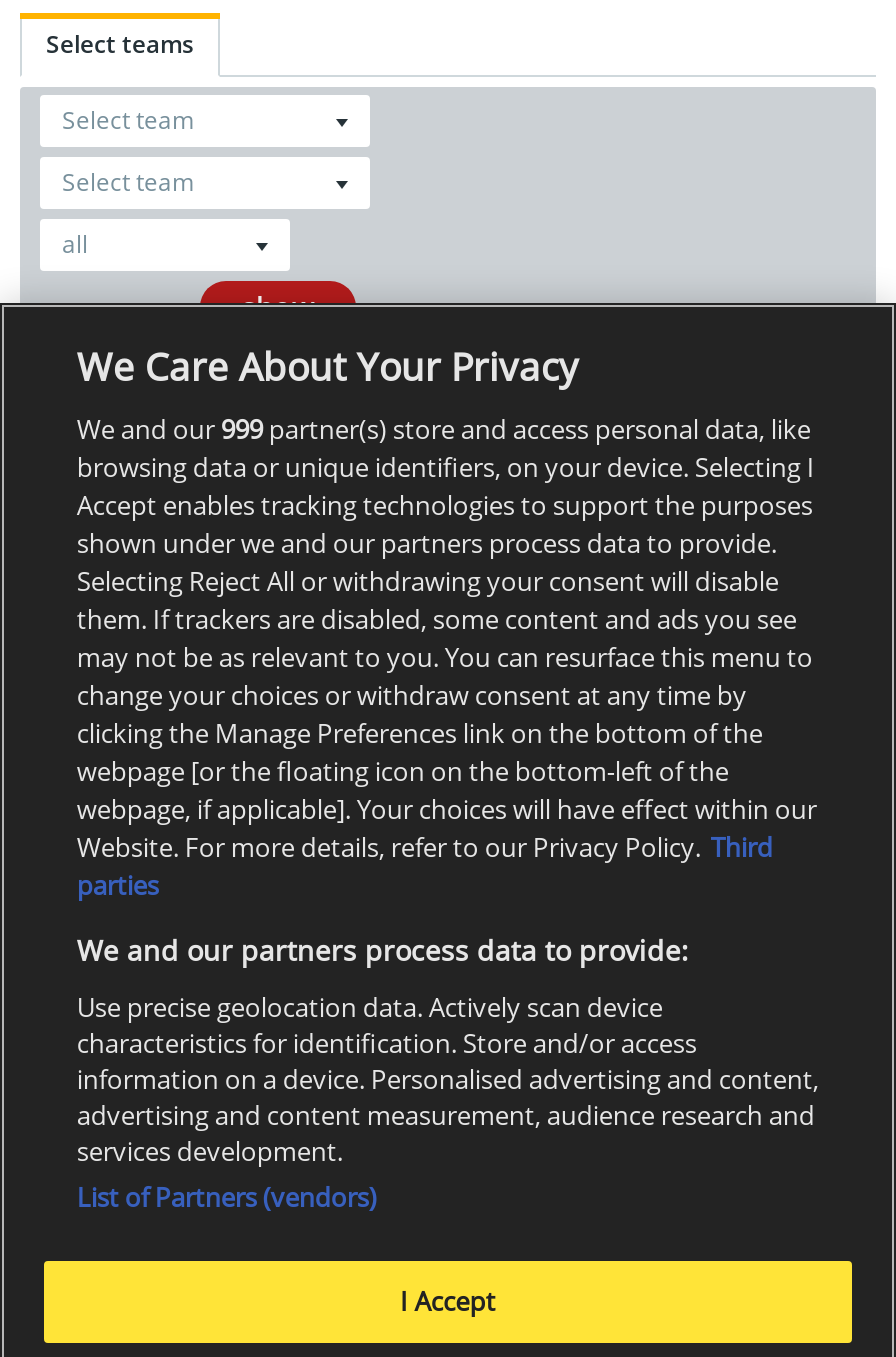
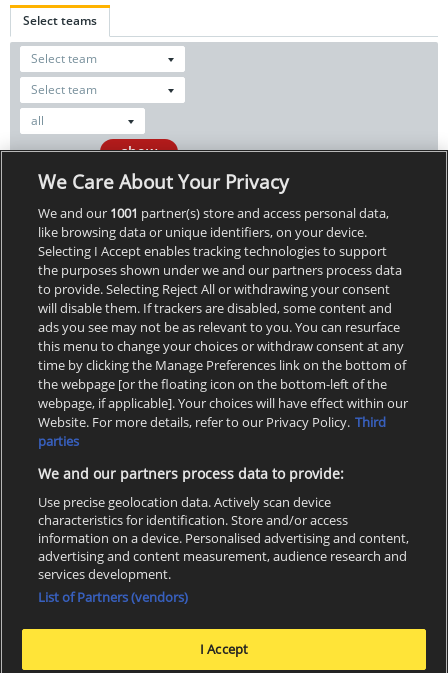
- We and our 999 partner(s) store and access personal data, like
- browsing data or unique identifiers, on your device. Selecting I
- Accept enables tracking technologies to support the purposes
- shown under we and our partners process data to provide.
- Selecting Reject All or withdrawing your consent will disable
- them. If trackers are disabled, some content and ads you see
- may not be as relevant to you. You can resurface this menu to
- change your choices or withdraw consent at any time by
- clicking the Manage Preferences link on the bottom of the
- webpage [or the floating icon on the bottom-left of the
+ We and our 1001 partner(s) store and access personal data,
+ like browsing data or unique identifiers, on your device.
+ Selecting I Accept enables tracking technologies to support
+ the purposes shown under we and our partners process data
+ to provide. Selecting Reject All or withdrawing your consent
+ will disable them. If trackers are disabled, some content and
+ ads you see may not be as relevant to you. You can resurface
+ this menu to change your choices or withdraw consent at any
+ time by clicking the Manage Preferences link on the bottom of
+ the webpage [or the floating icon on the bottom-left of the
